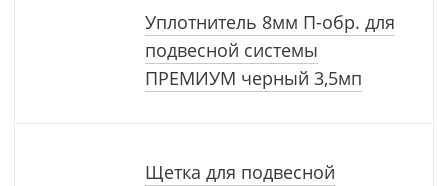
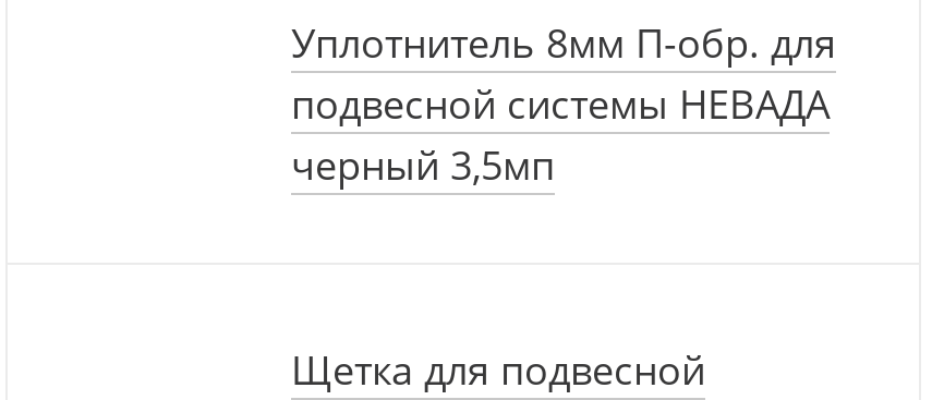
- подвесной системы
- ПРЕМИУМ черный 3,5мп
+ подвесной системы НЕВАДА
+ черный 3,5мп
